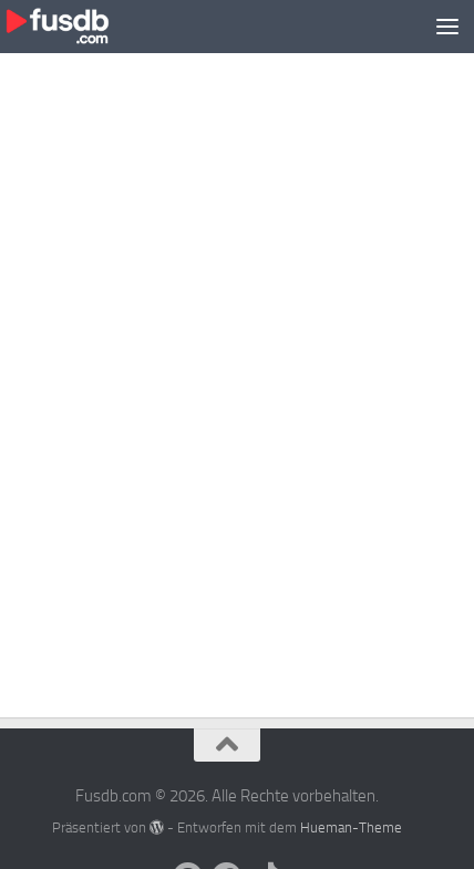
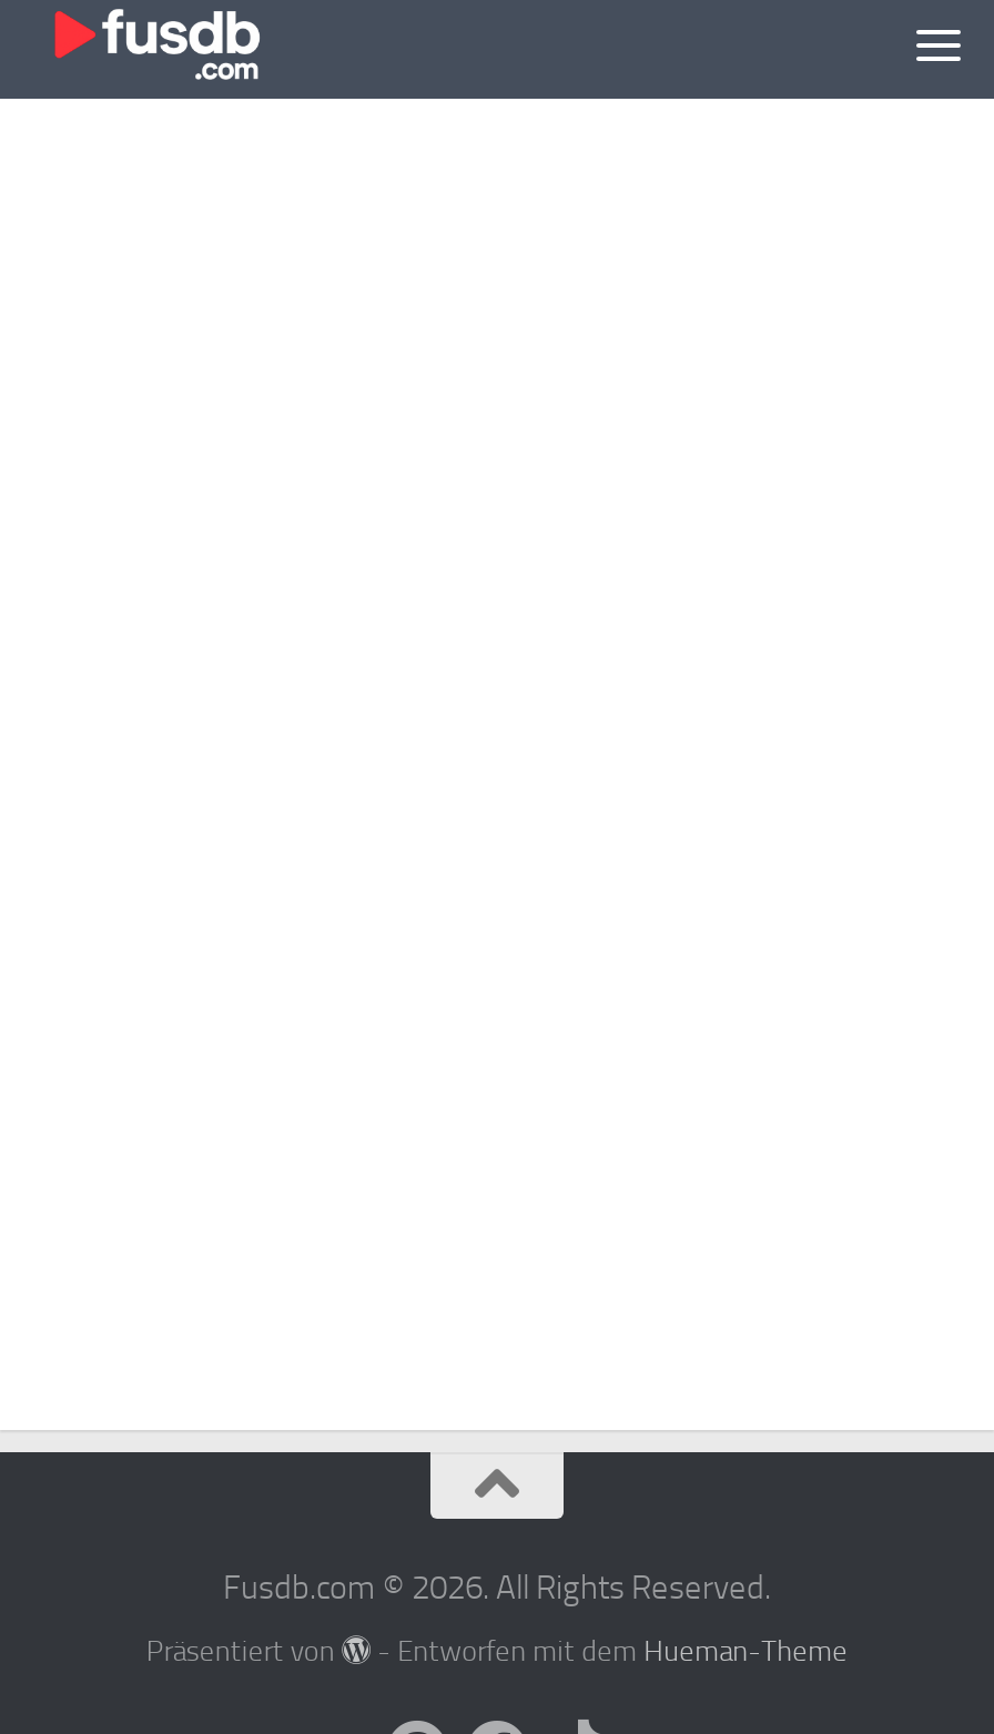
- Fusdb.com © 2026. Alle Rechte vorbehalten.
+ Fusdb.com © 2026. All Rights Reserved.
